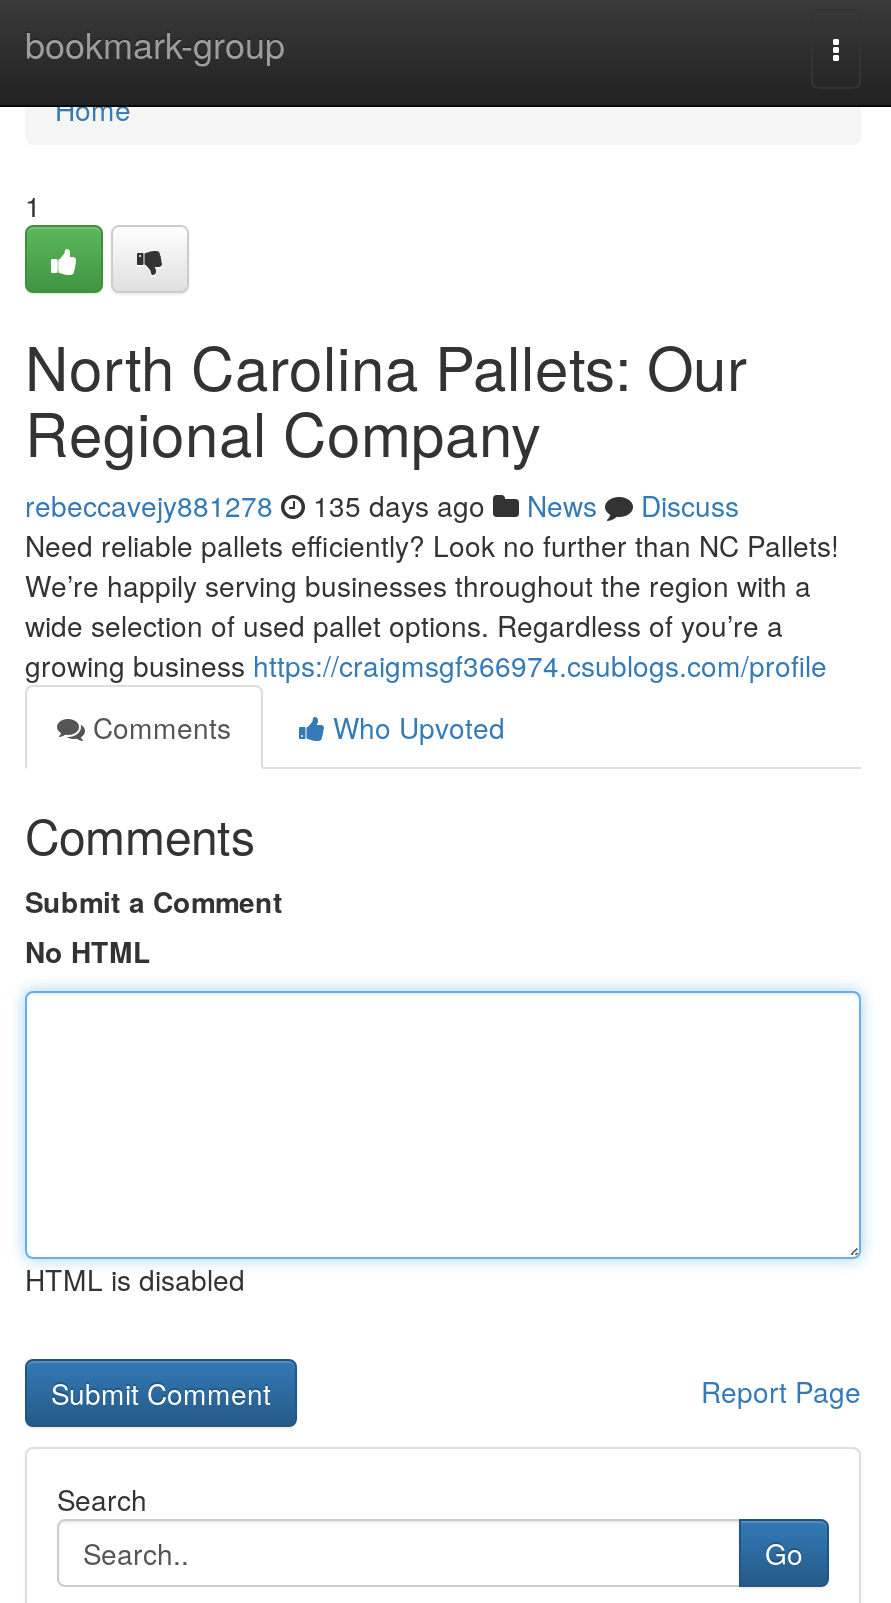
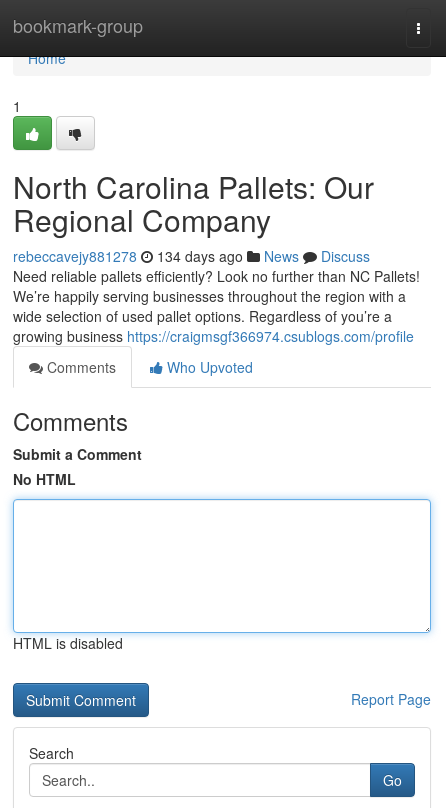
- rebeccavejy881278 135 days ago News Discuss
+ rebeccavejy881278 134 days ago News Discuss
